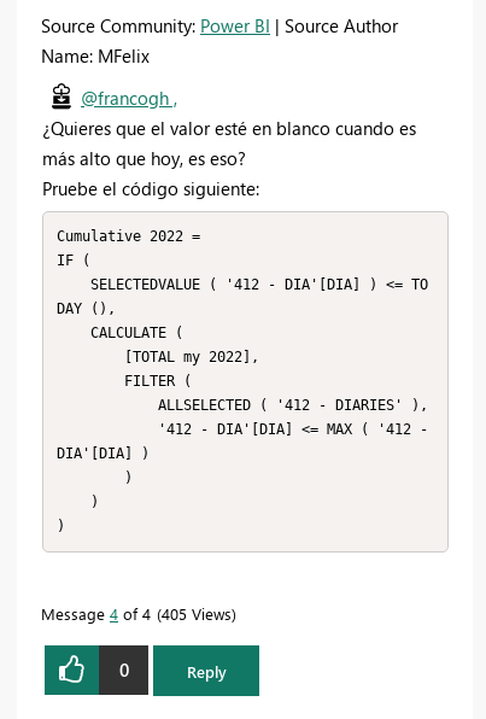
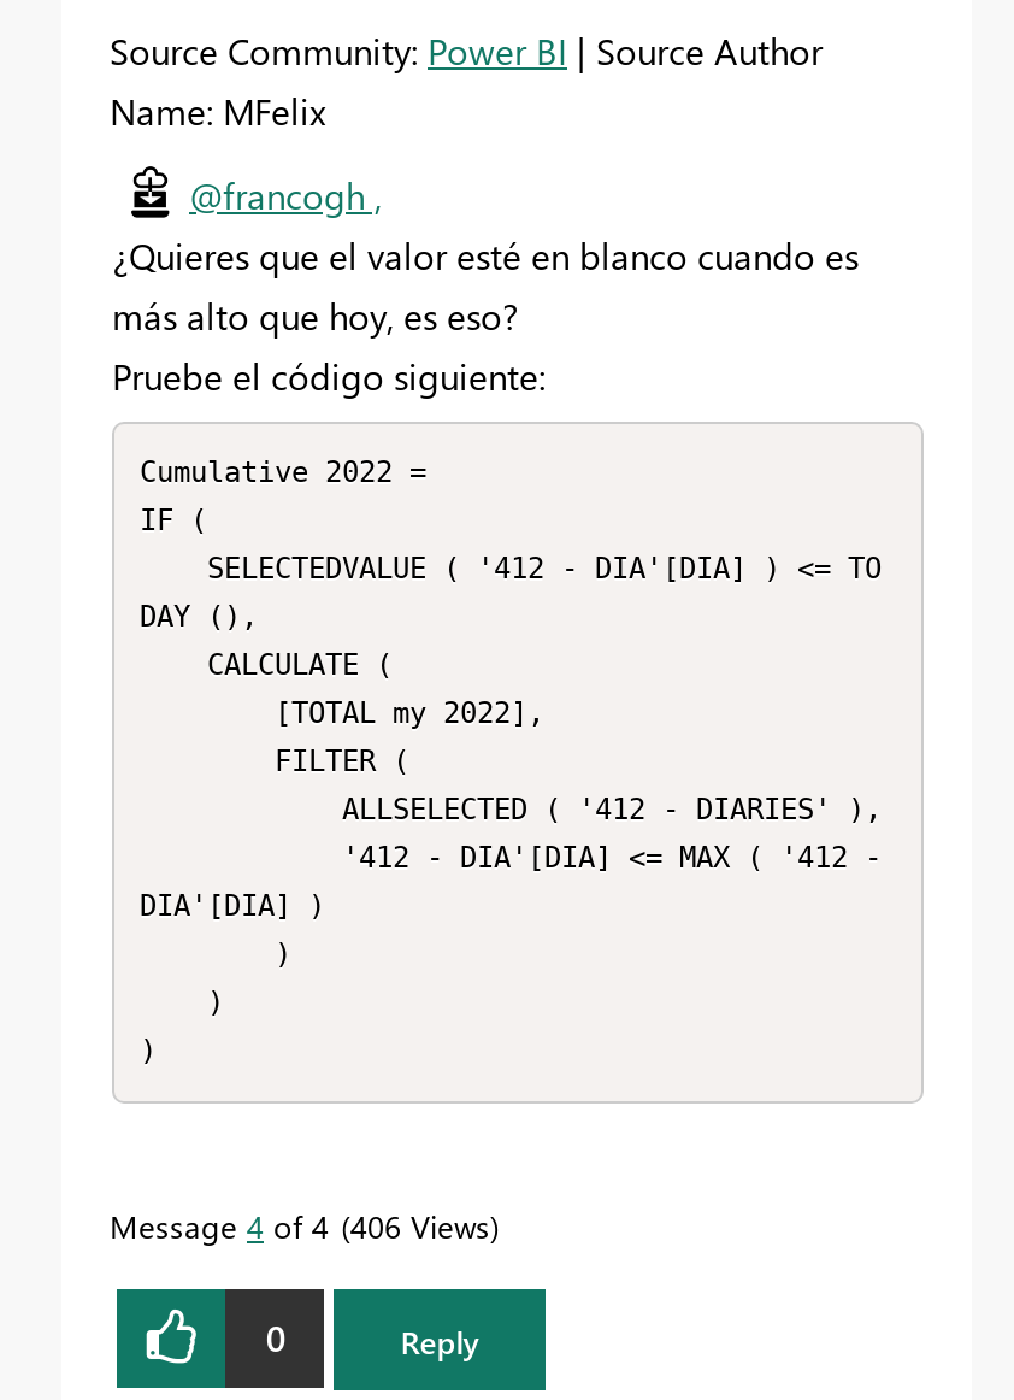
- Message 4 of 4 405 Views
+ Message 4 of 4 406 Views
